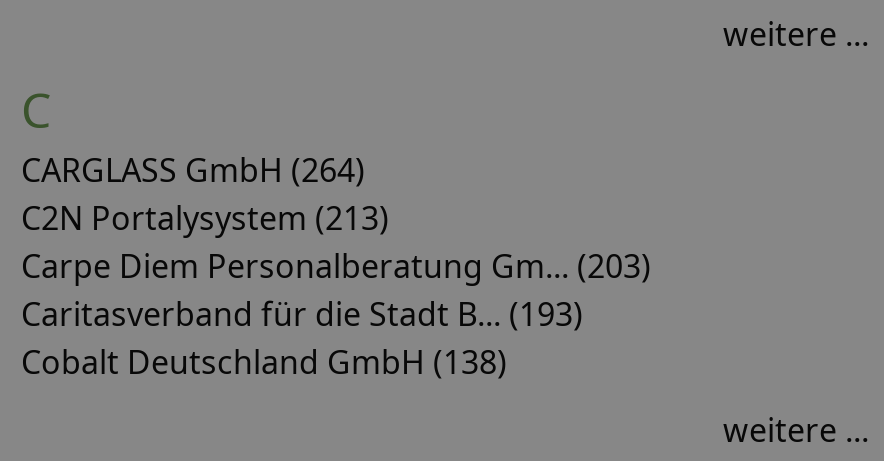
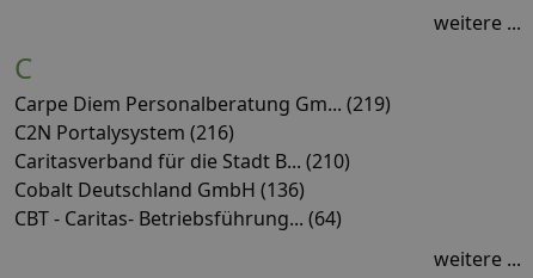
- CARGLASS GmbH (264)
- C2N Portalysystem (213)
- Carpe Diem Personalberatung Gm... (203)
- Caritasverband für die Stadt B... (193)
- Cobalt Deutschland GmbH (138)
+ Carpe Diem Personalberatung Gm... (219)
+ C2N Portalysystem (216)
+ Caritasverband für die Stadt B... (210)
+ Cobalt Deutschland GmbH (136)
+ CBT - Caritas- Betriebsführung... (64)
